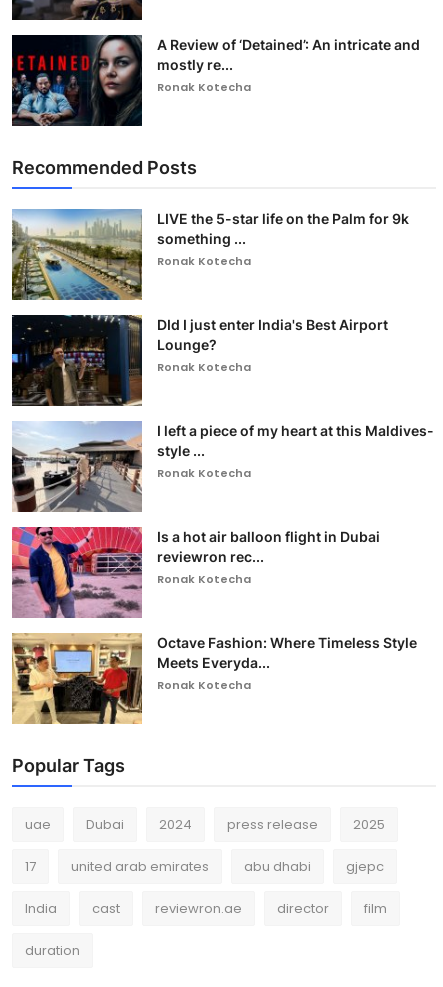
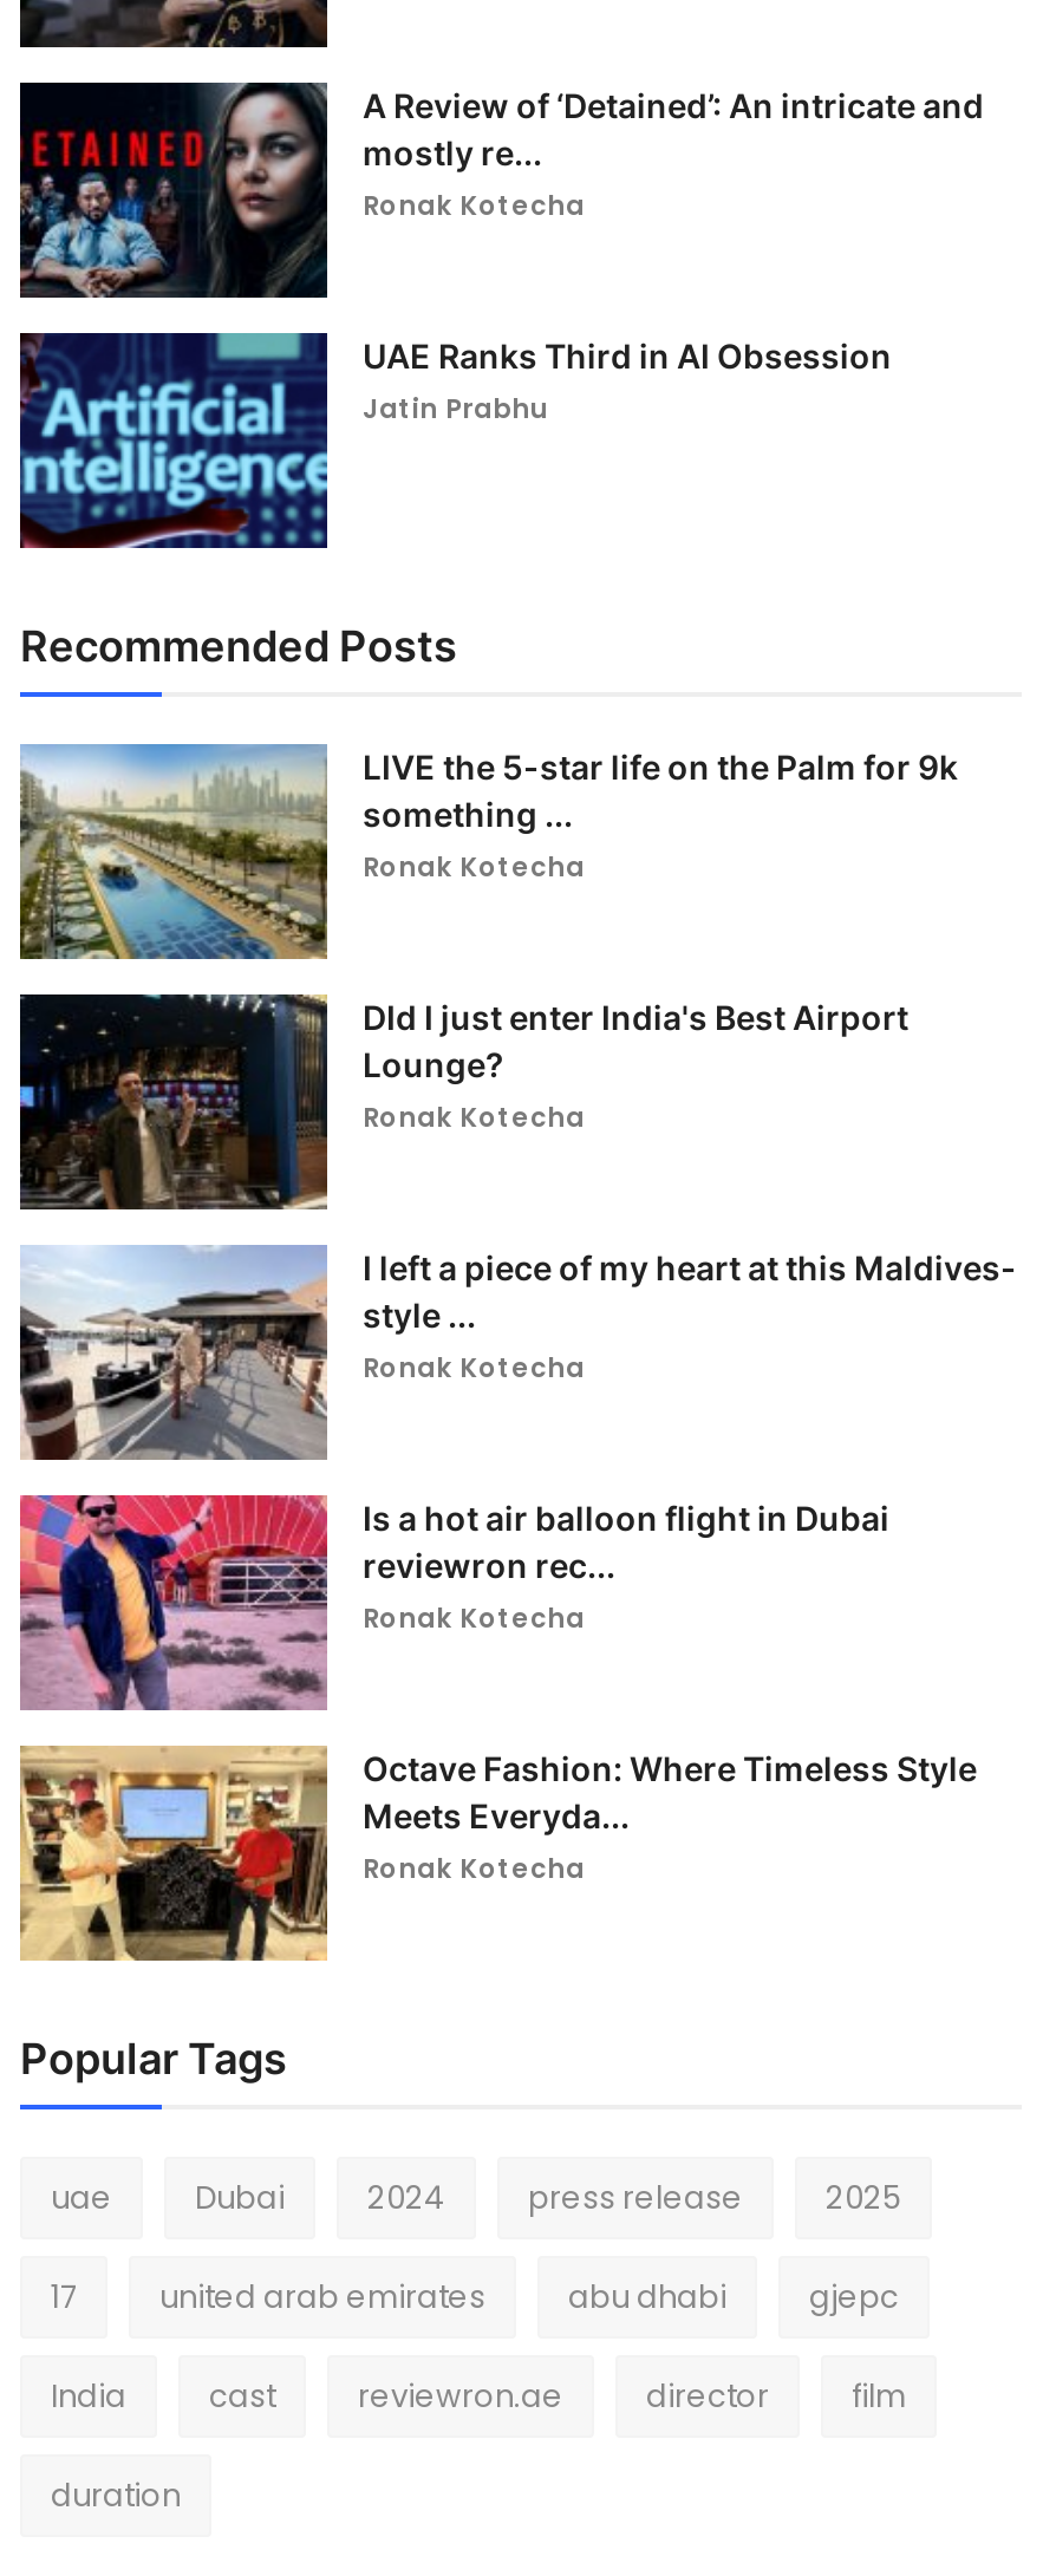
+ [image]
+ UAE Ranks Third in AI Obsession
+ Jatin Prabhu
